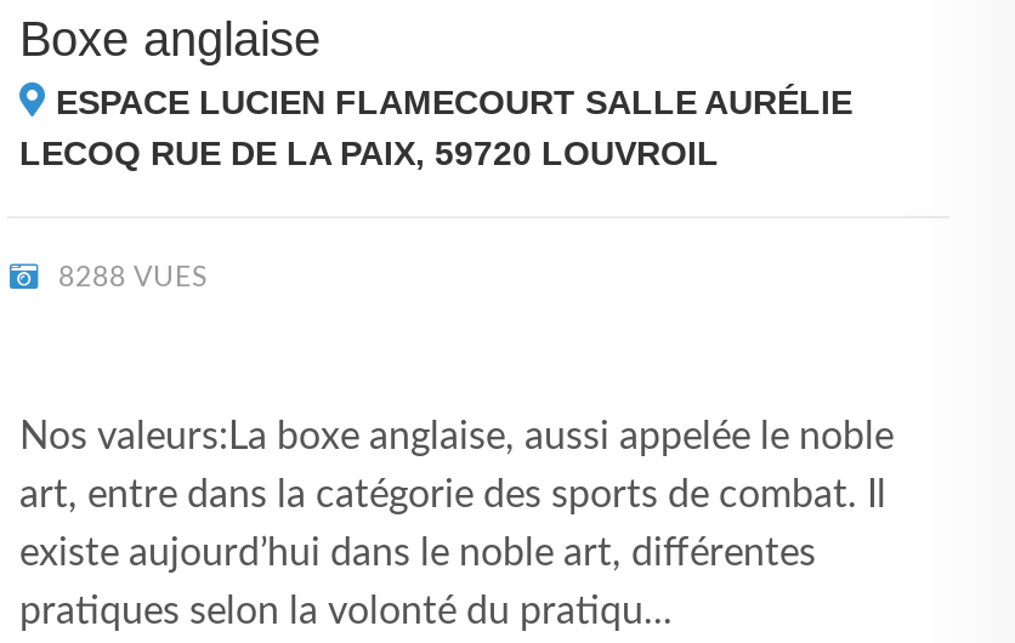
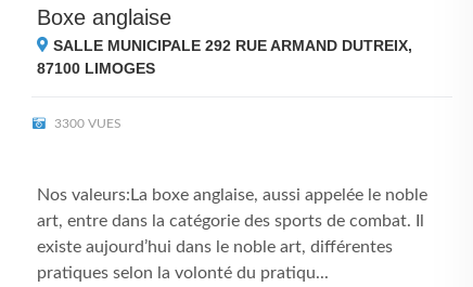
- ESPACE LUCIEN FLAMECOURT SALLE AURÉLIE
- LECOQ RUE DE LA PAIX, 59720 LOUVROIL
+ SALLE MUNICIPALE 292 RUE ARMAND DUTREIX,
+ 87100 LIMOGES

- 8288 VUES
+ 3300 VUES
